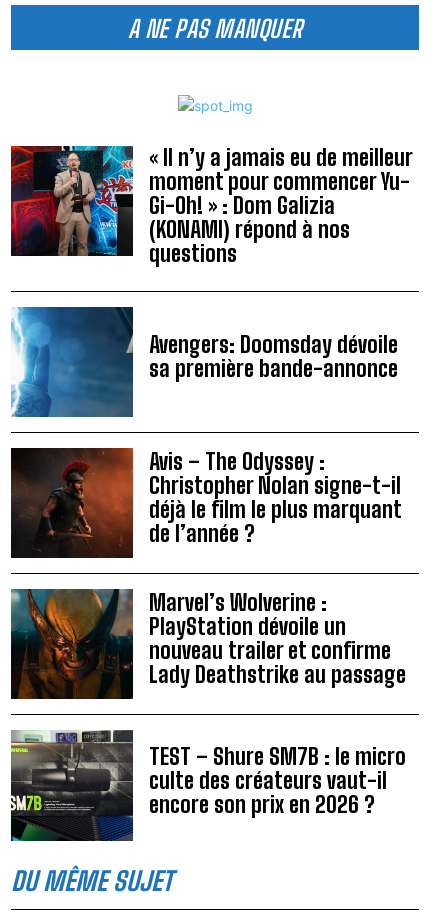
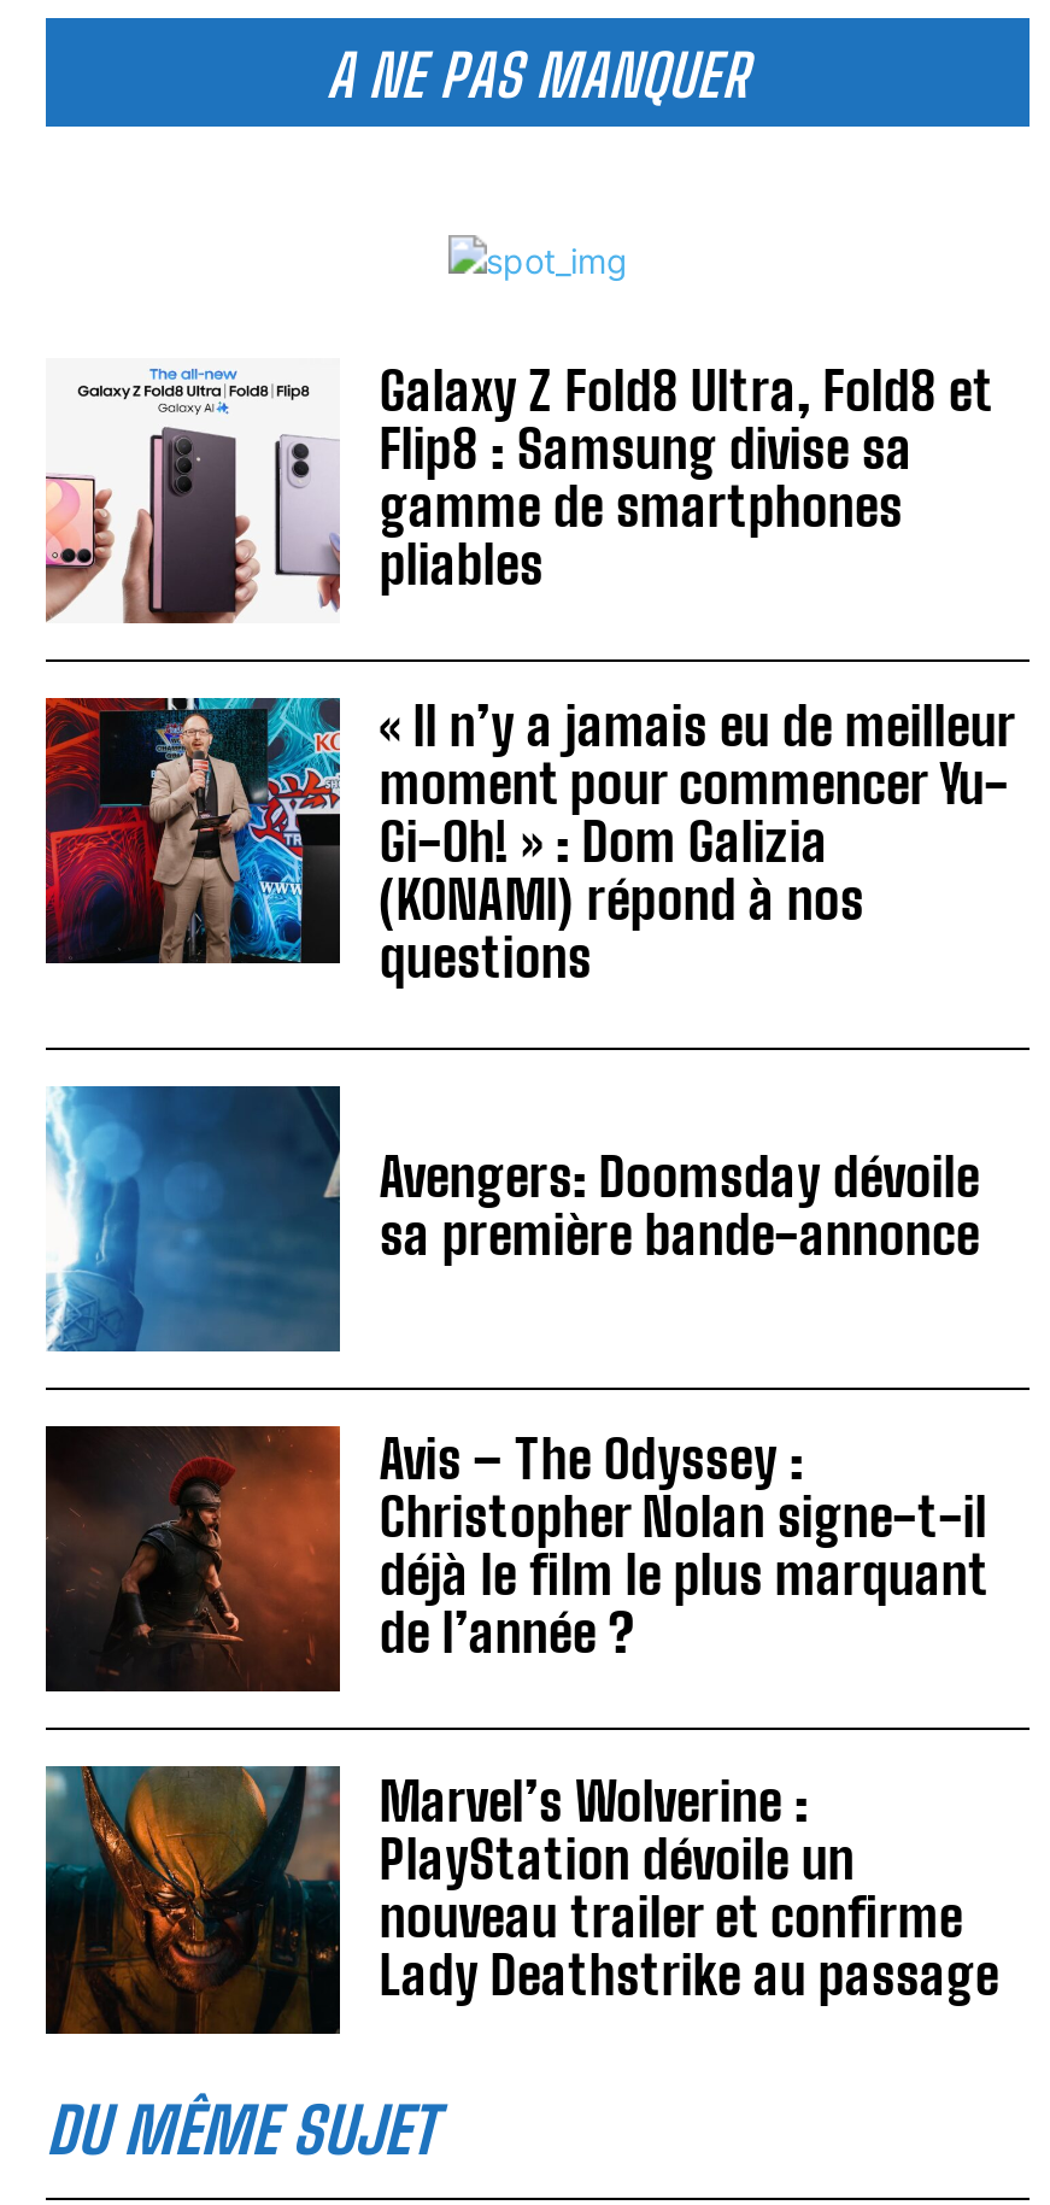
+ [image]
+ Galaxy Z Fold8 Ultra, Fold8 et
+ Flip8 : Samsung divise sa
+ gamme de smartphones
+ pliables

moved down: [image] | « Il n’y a jamais eu de meilleur | moment pour commencer Yu- | ... | nouveau trailer et confirme | Lady Deathstrike au passage

- [image]
- TEST – Shure SM7B : le micro
- culte des créateurs vaut-il
- encore son prix en 2026 ?
